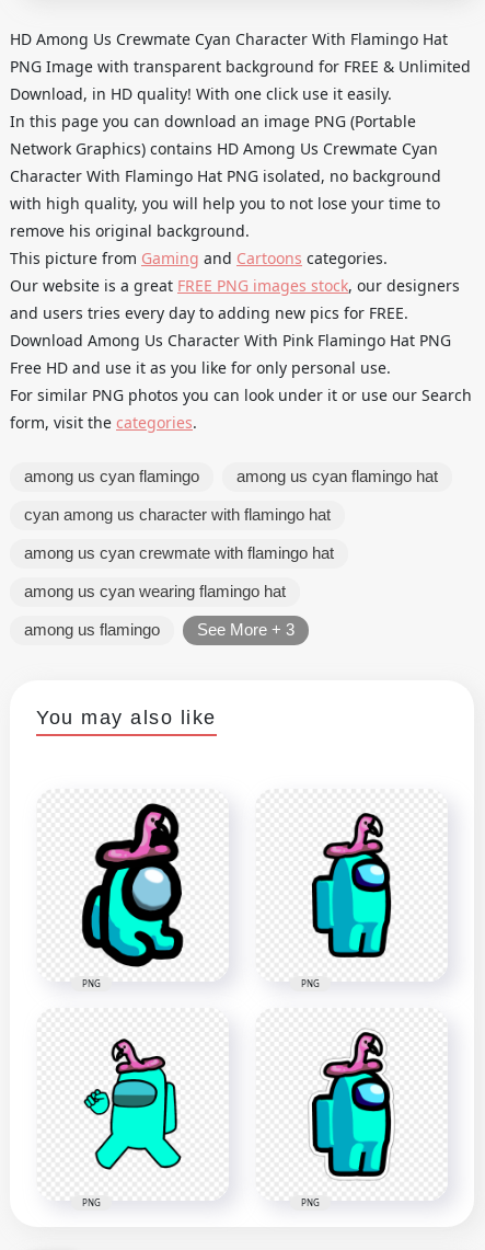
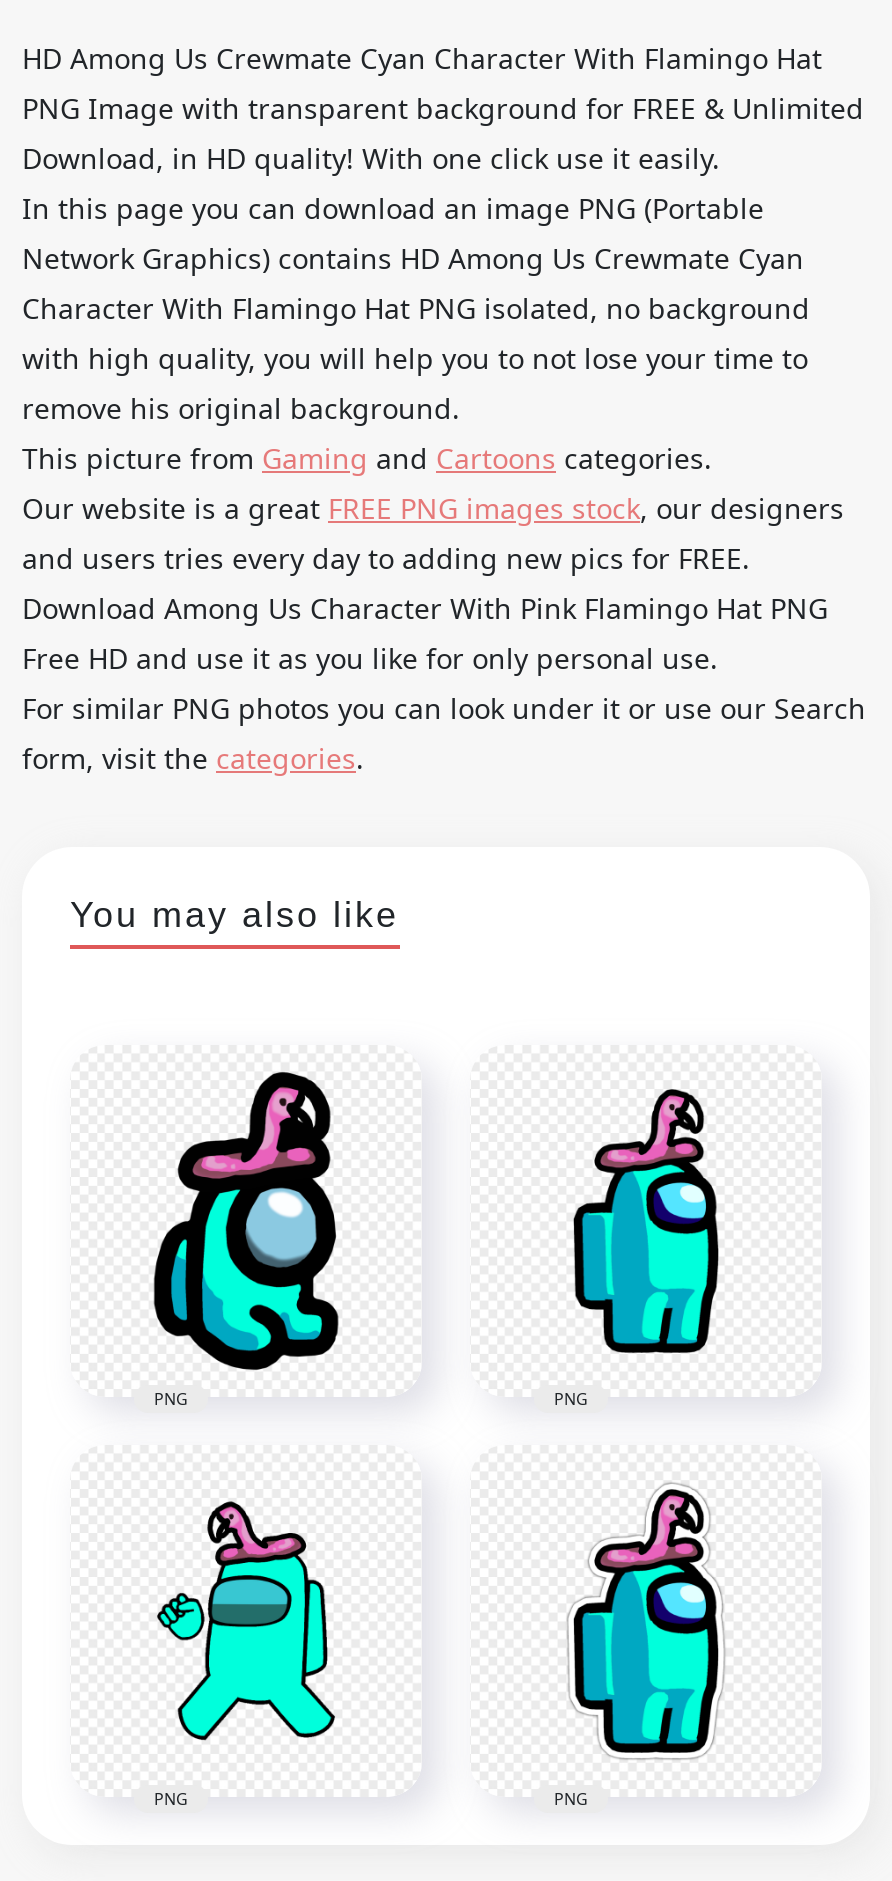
- among us cyan flamingo
- among us cyan flamingo hat
- cyan among us character with flamingo hat
- among us cyan crewmate with flamingo hat
- among us cyan wearing flamingo hat
- among us flamingo
- See More + 3
